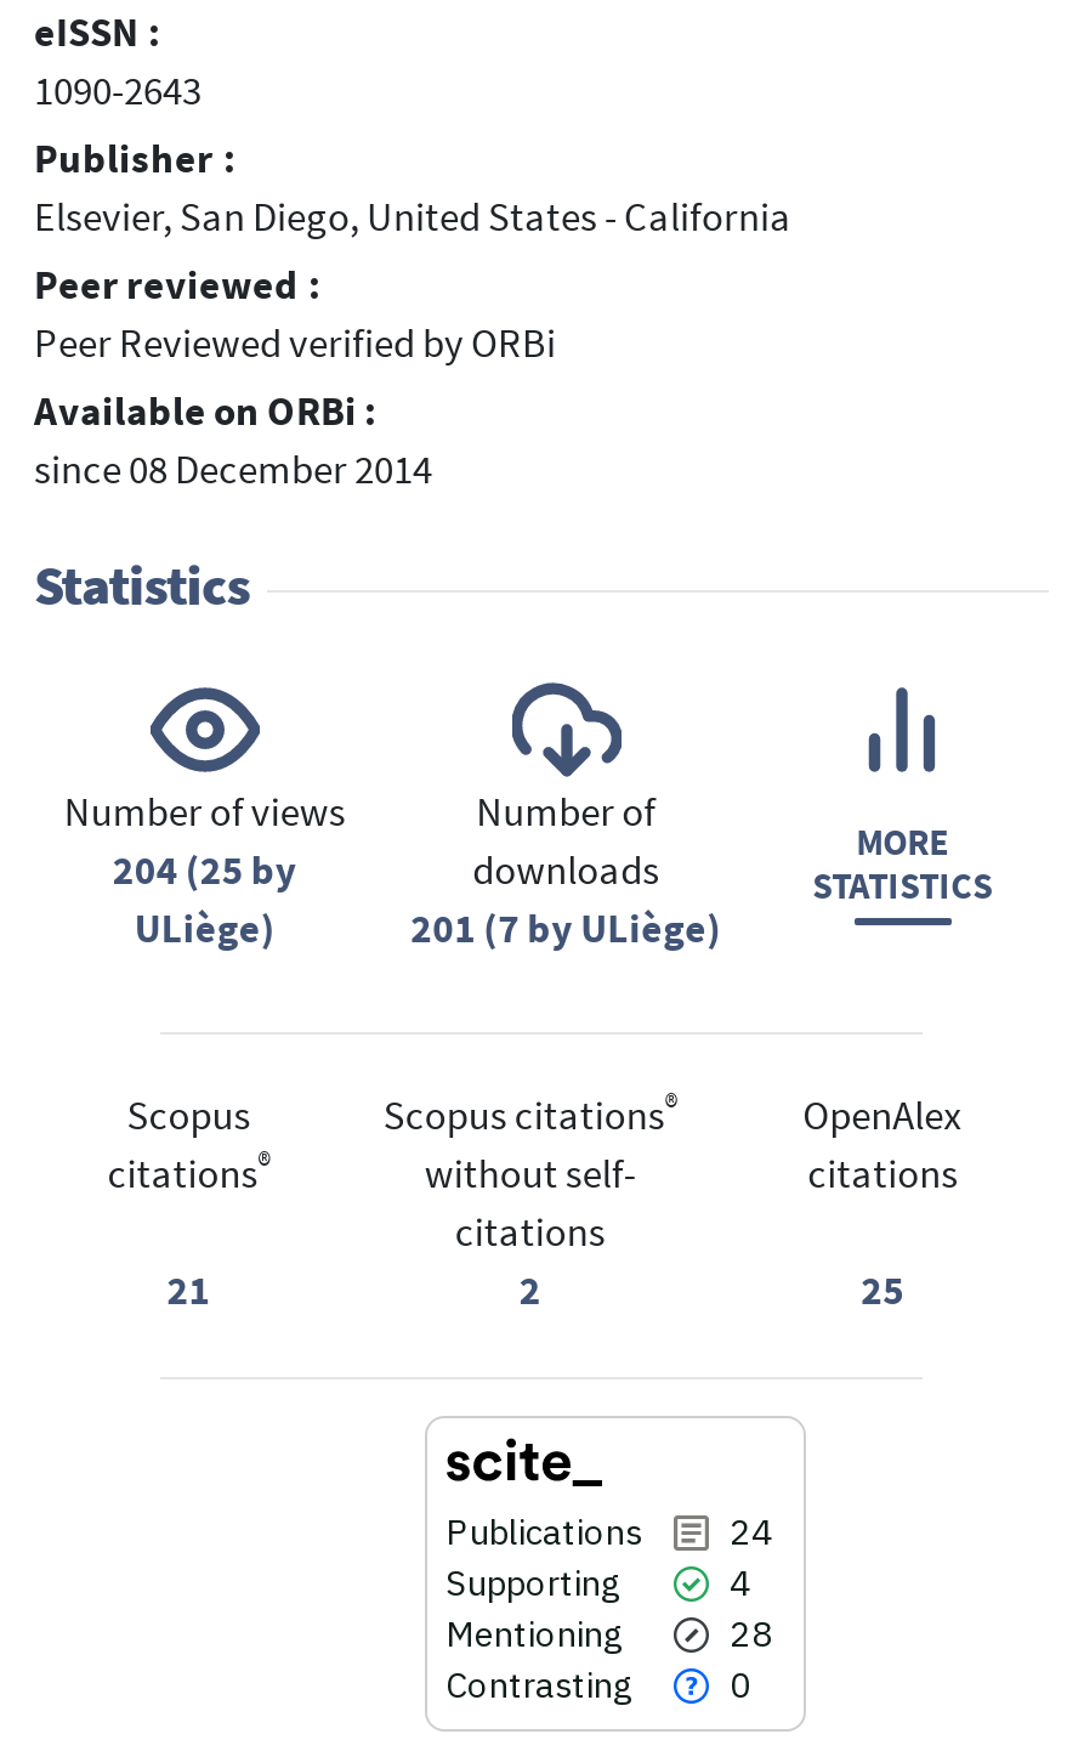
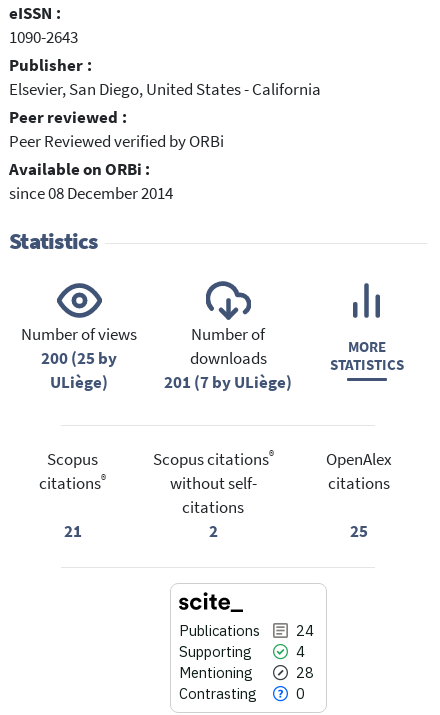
- 204 (25 by
+ 200 (25 by
